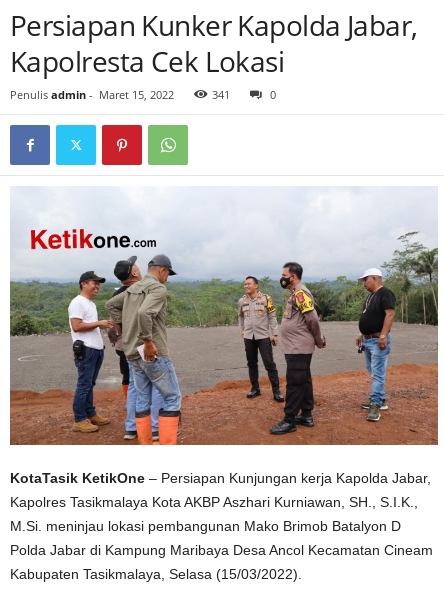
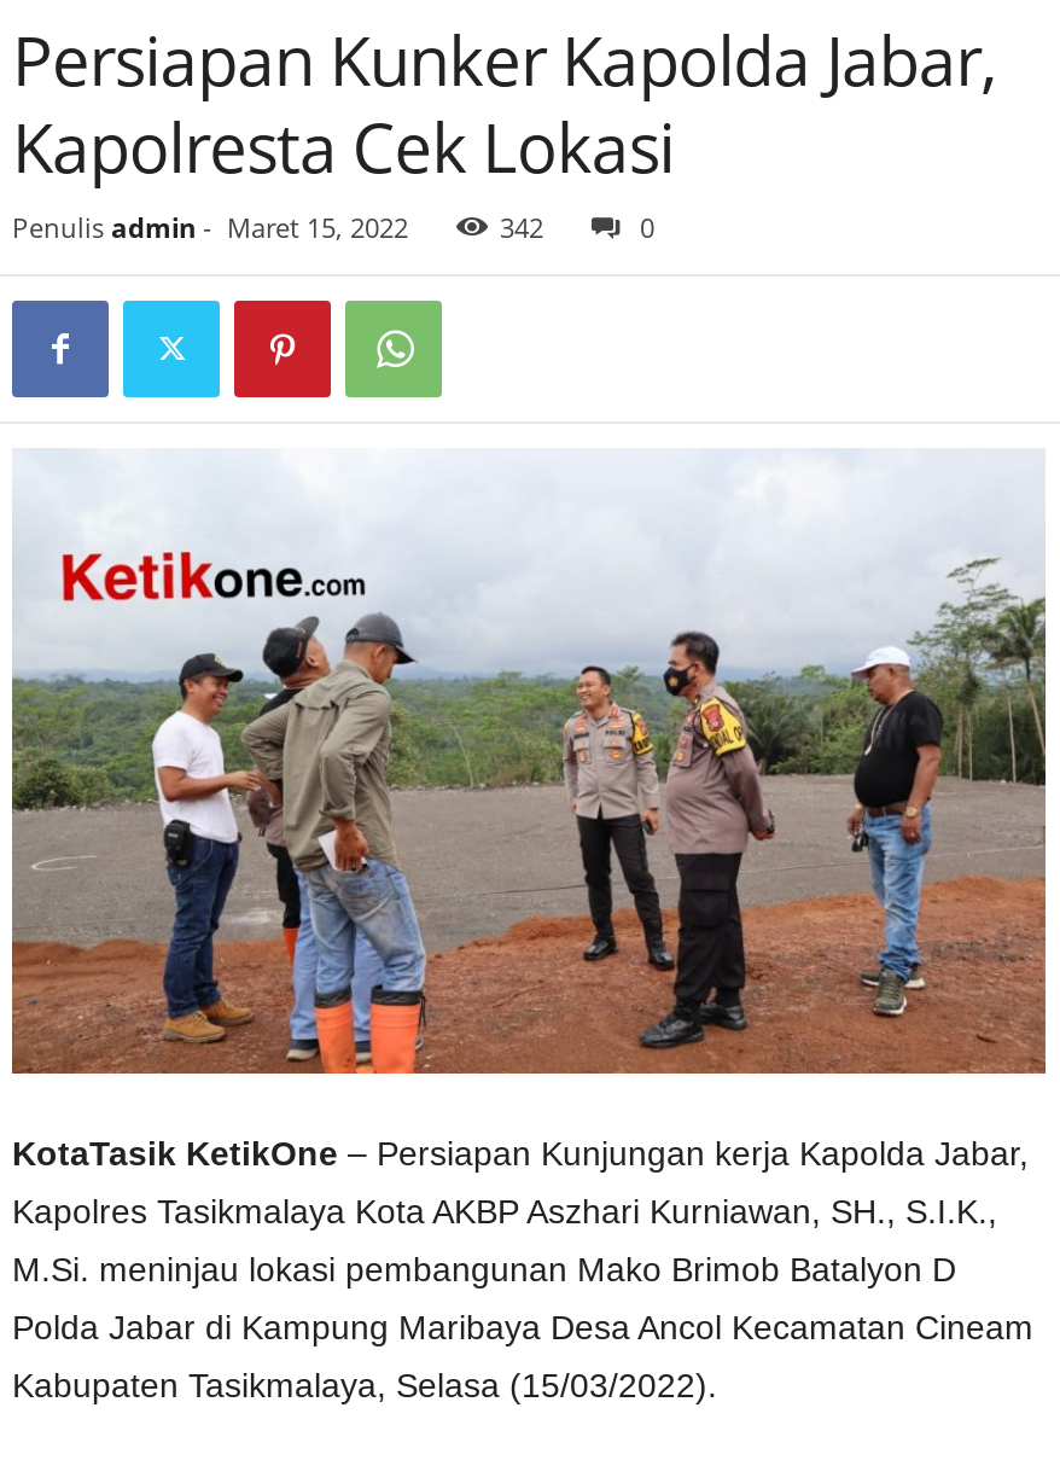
- 341
+ 342
